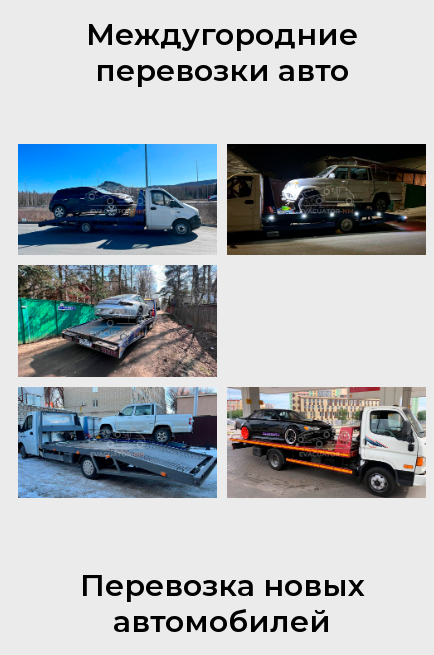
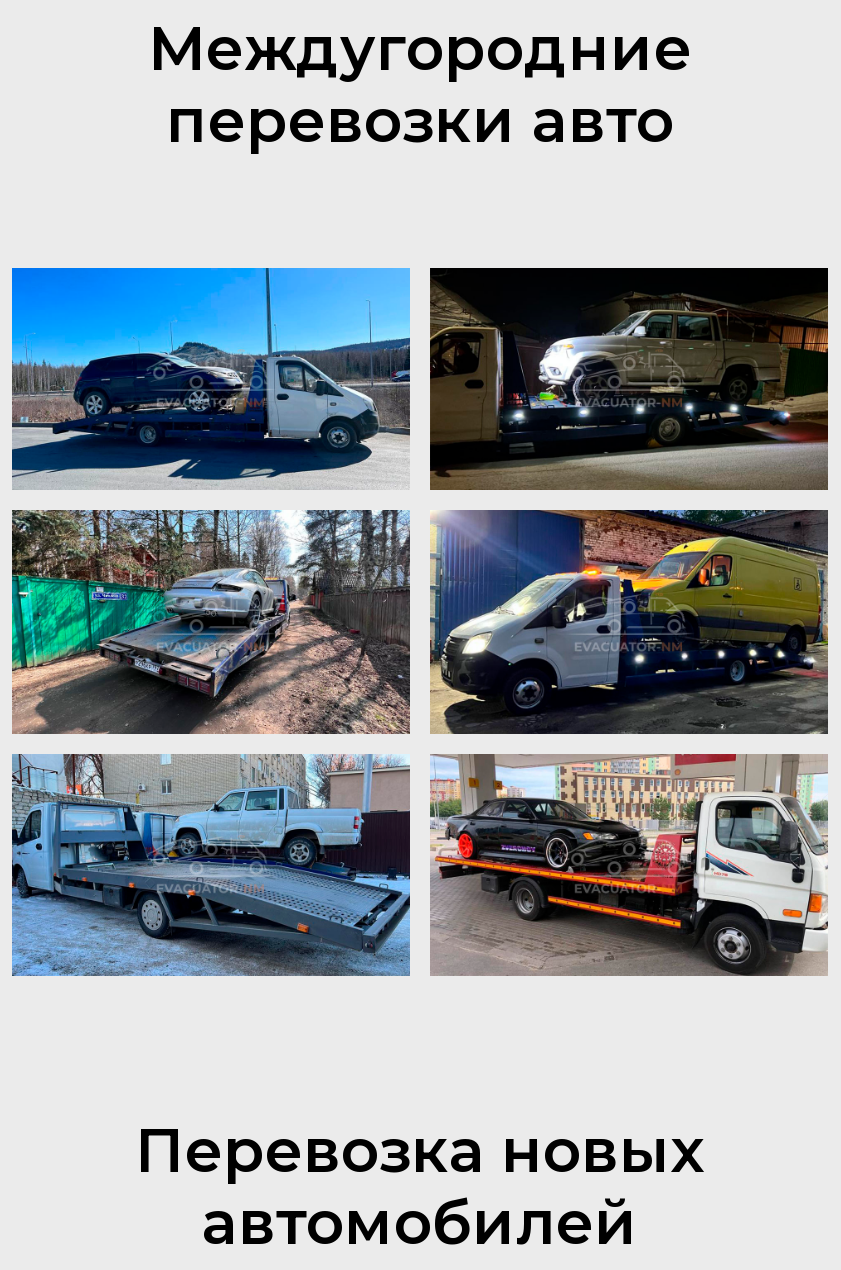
+ [image]
